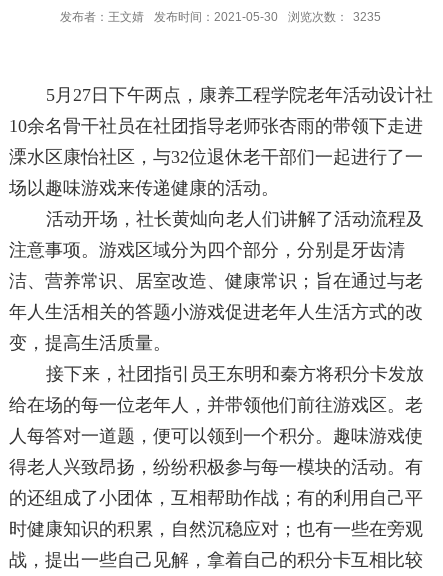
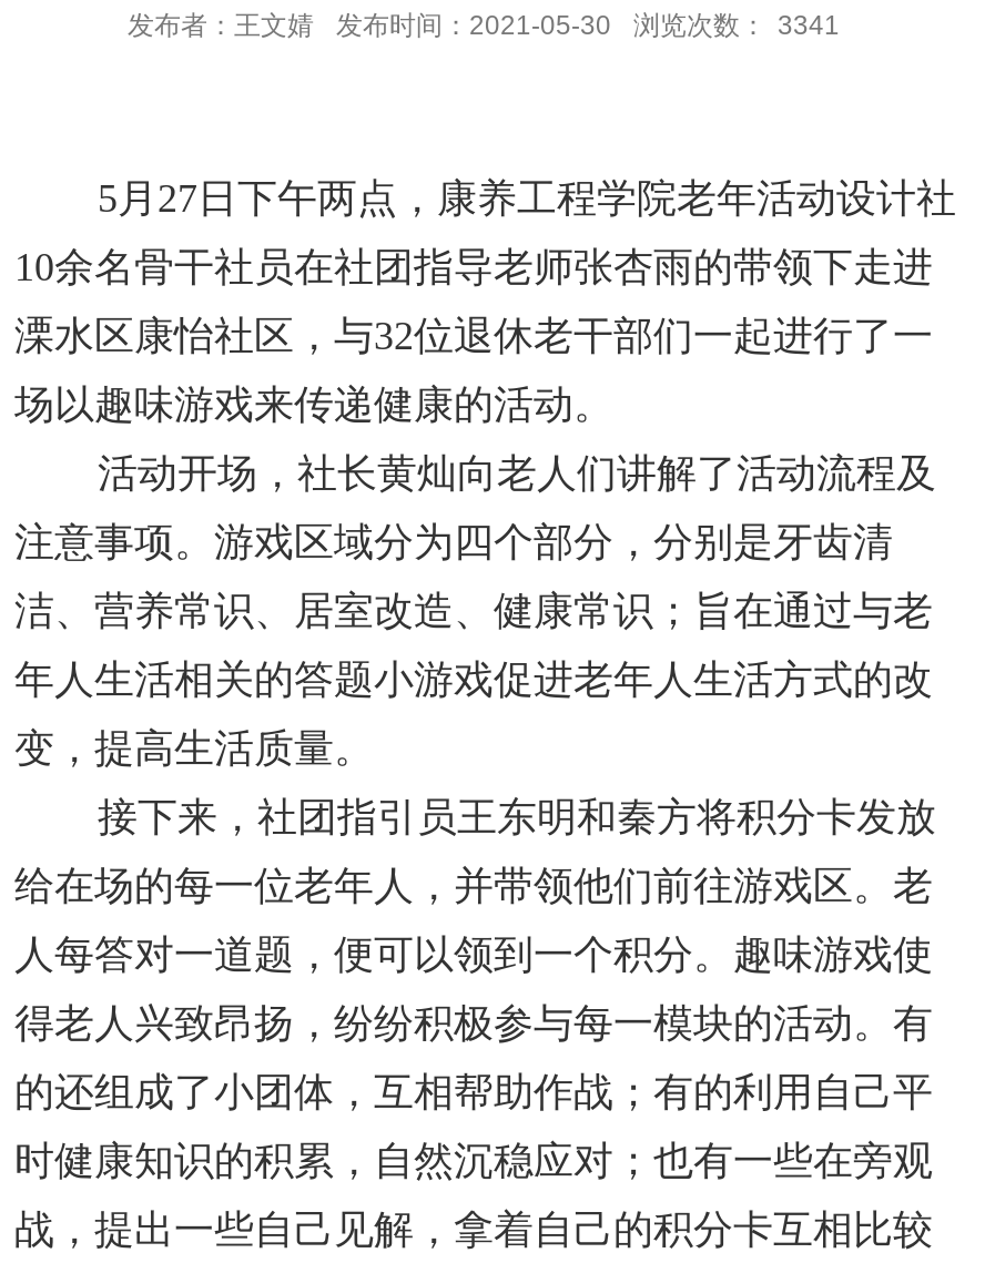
- 发布者：王文婧 发布时间：2021-05-30 浏览次数： 3235
+ 发布者：王文婧 发布时间：2021-05-30 浏览次数： 3341
